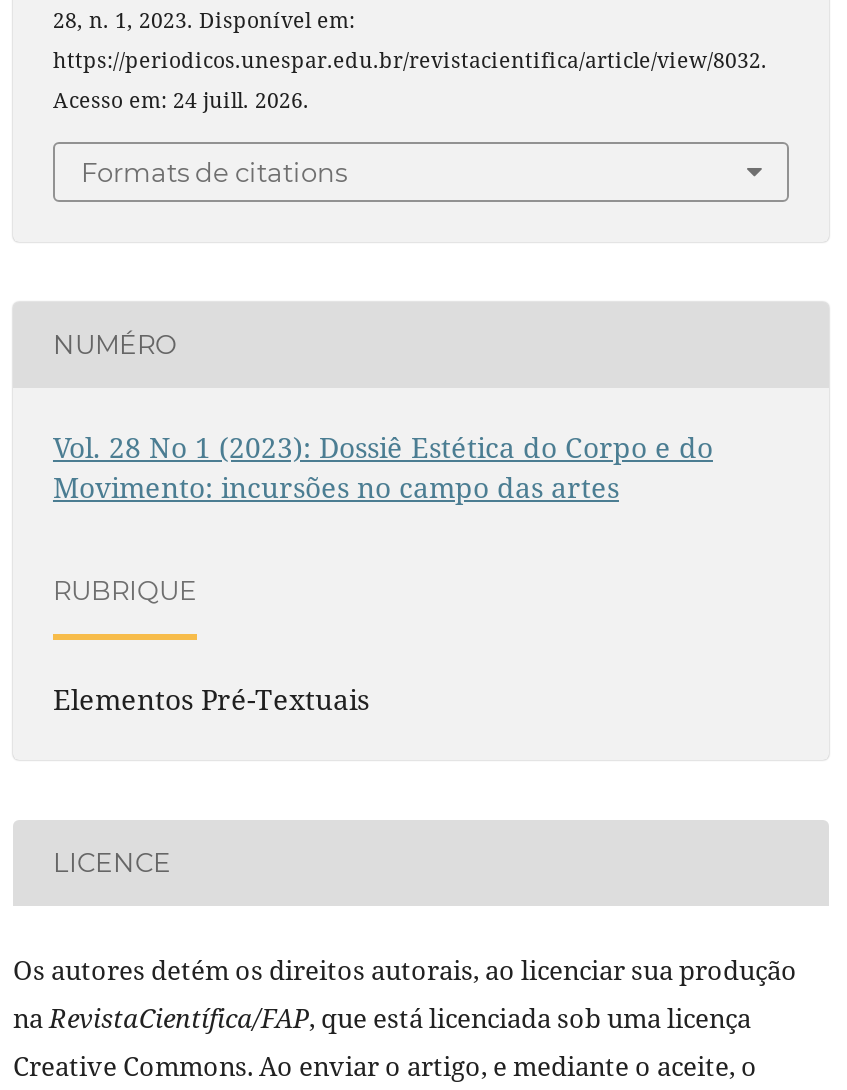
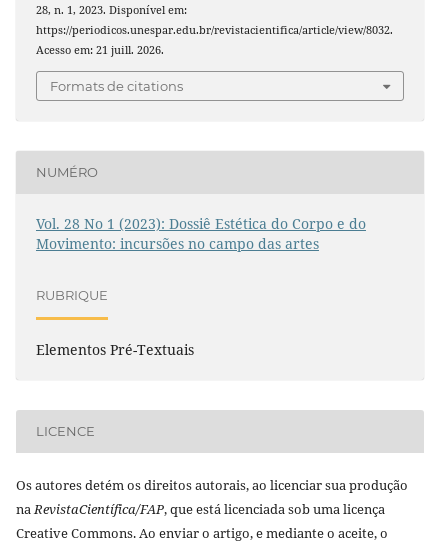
- Acesso em: 24 juill. 2026.
+ Acesso em: 21 juill. 2026.
